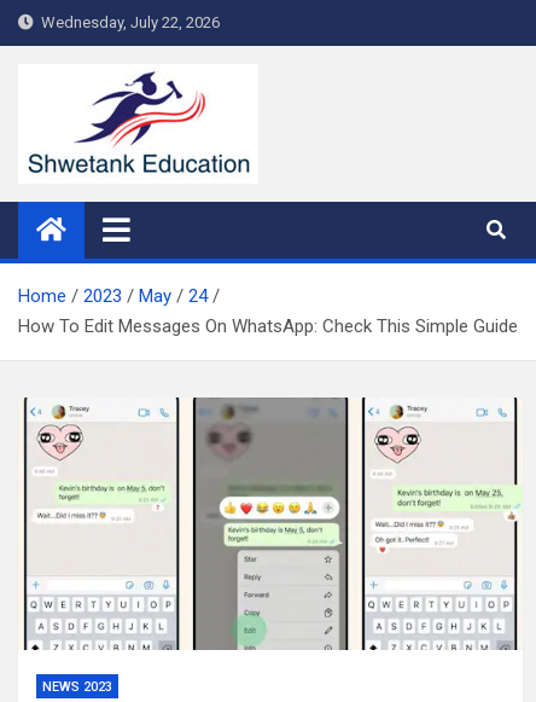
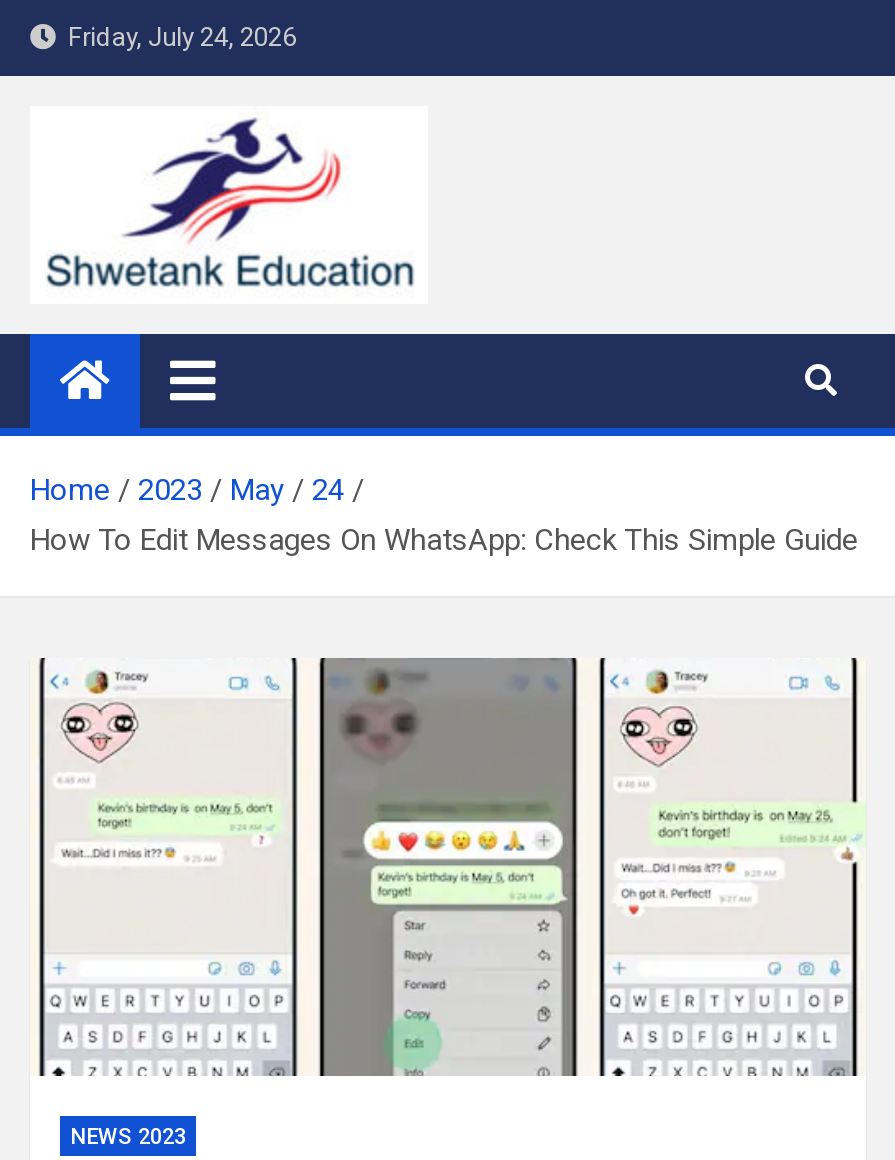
- Wednesday, July 22, 2026
+ Friday, July 24, 2026
